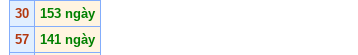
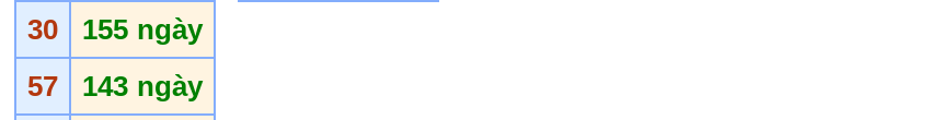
- 30 153 ngày
+ 30 155 ngày

- 57 141 ngày
+ 57 143 ngày
